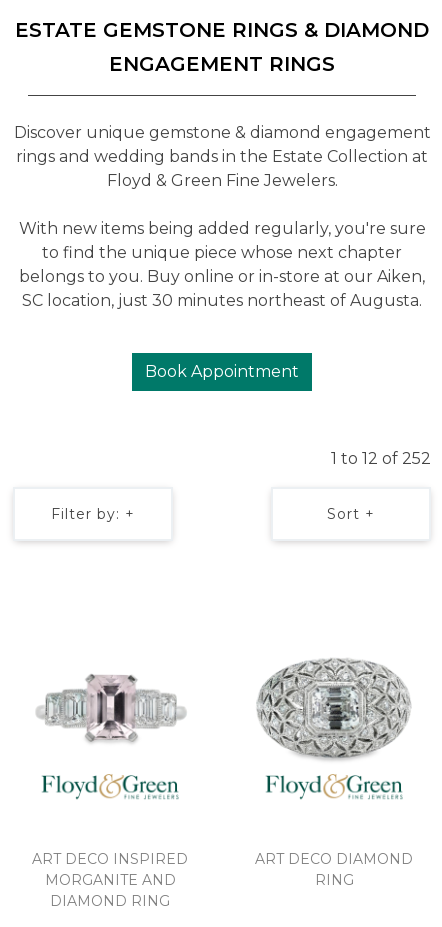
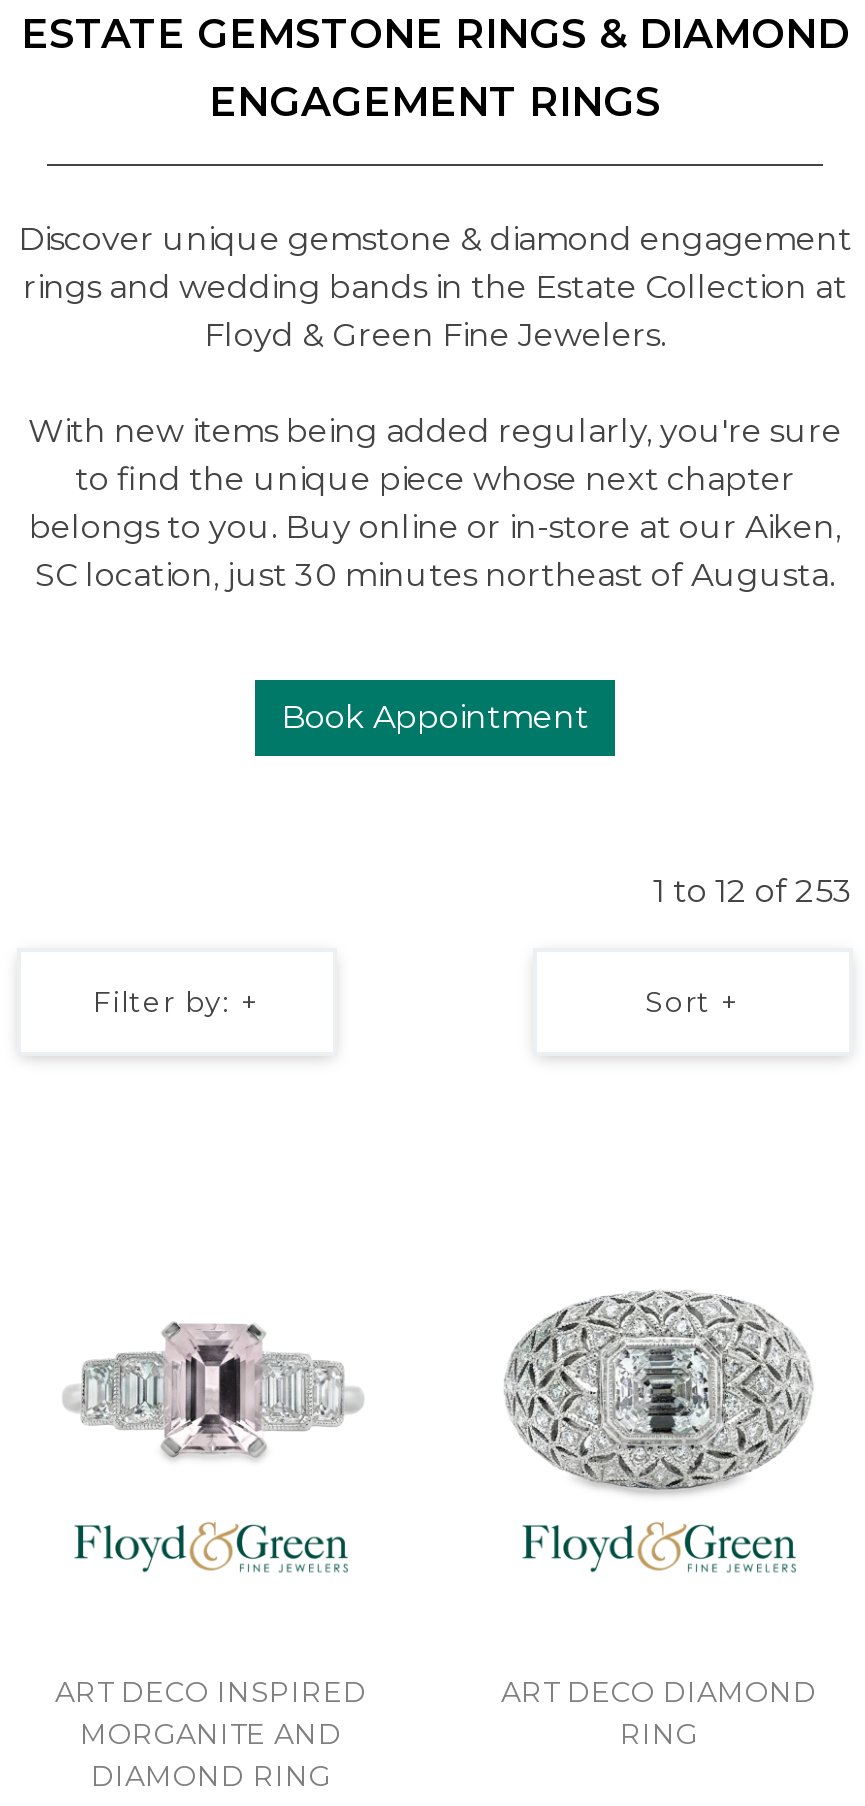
- 1 to 12 of 252
+ 1 to 12 of 253
